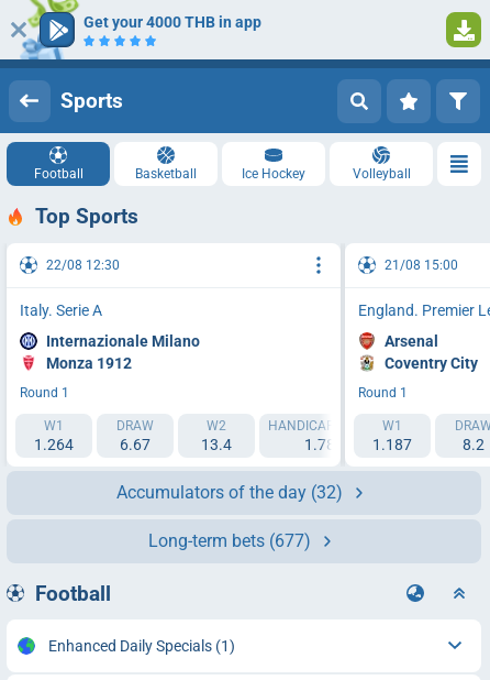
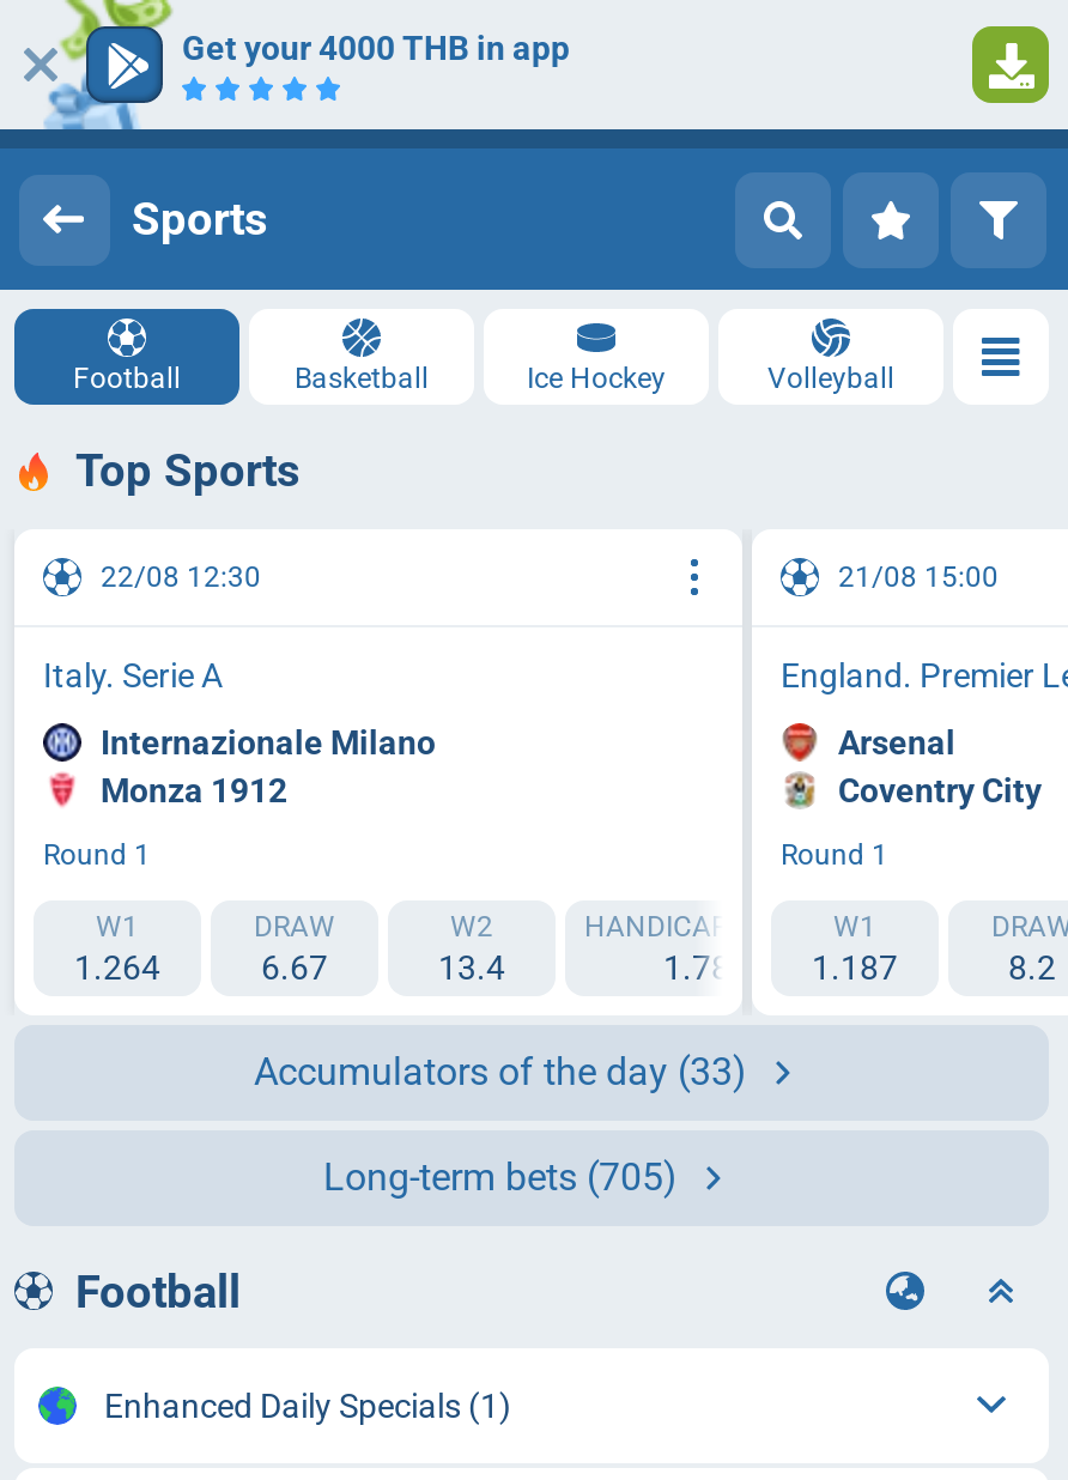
- Accumulators of the day (32)
+ Accumulators of the day (33)

- Long-term bets (677)
+ Long-term bets (705)
